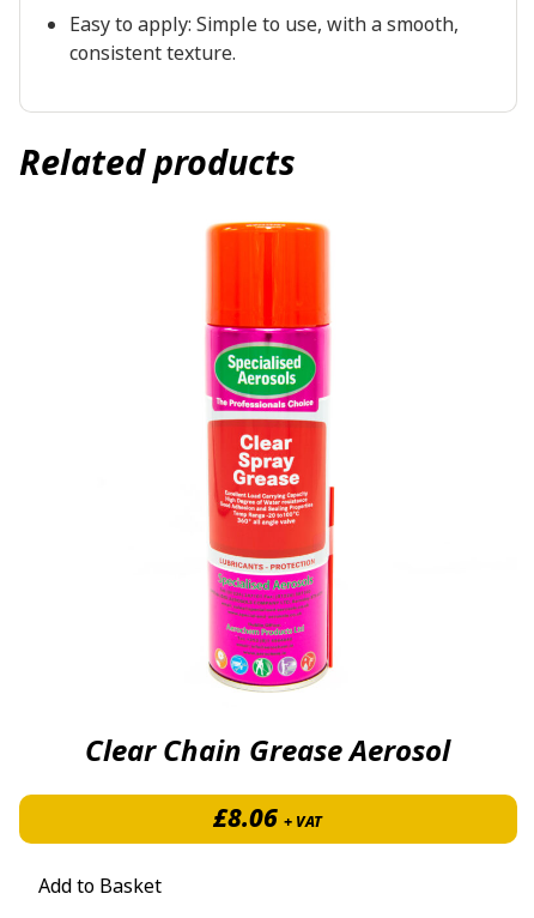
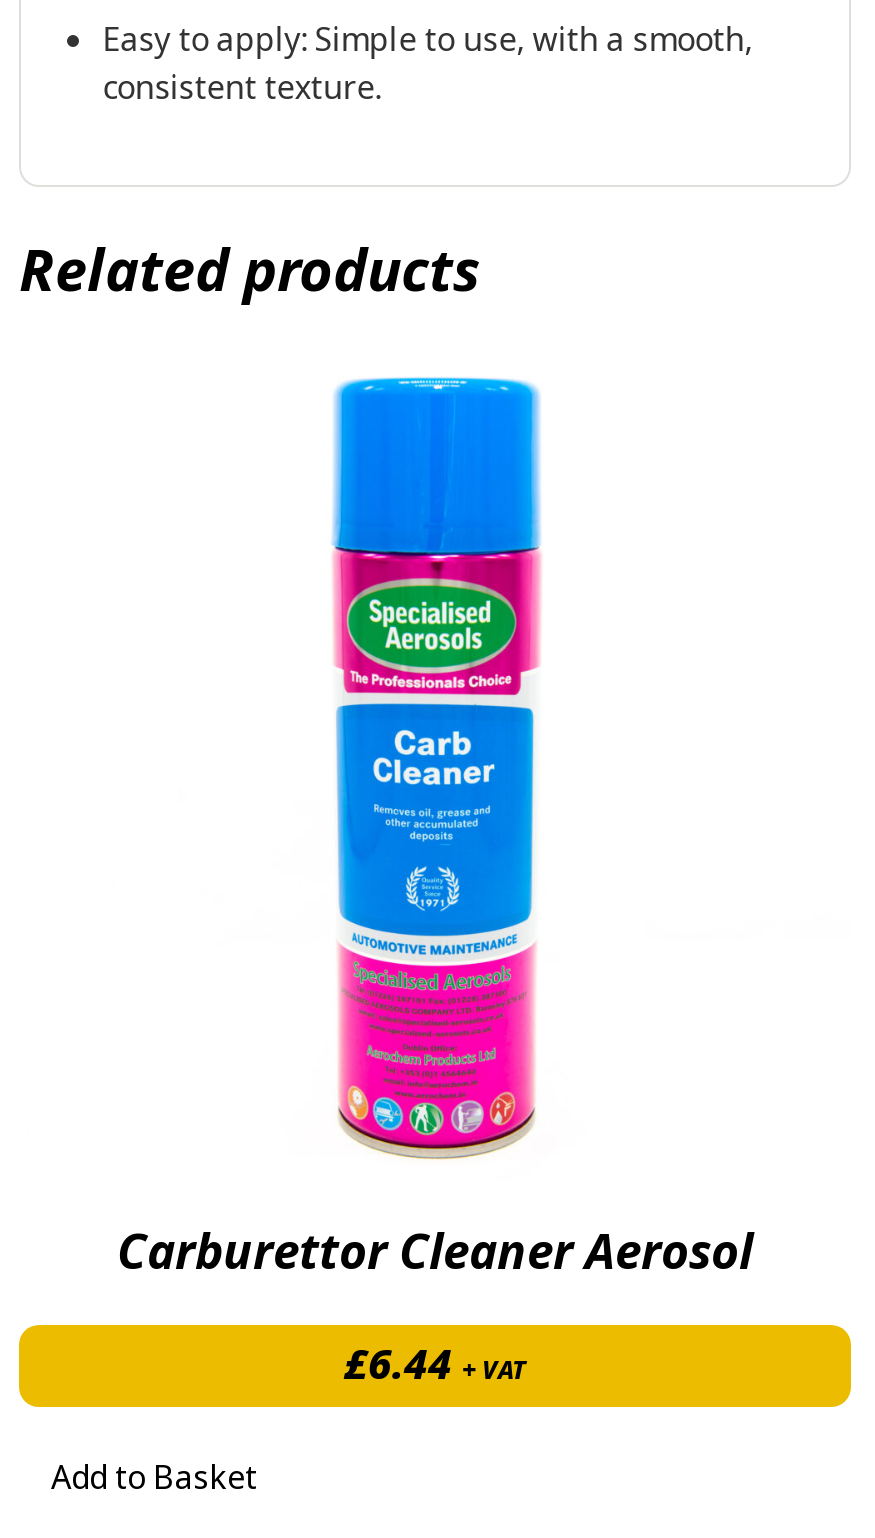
- [image]
- Clear Chain Grease Aerosol
+ [image]
+ Carburettor Cleaner Aerosol

- £8.06 + VAT
+ £6.44 + VAT
